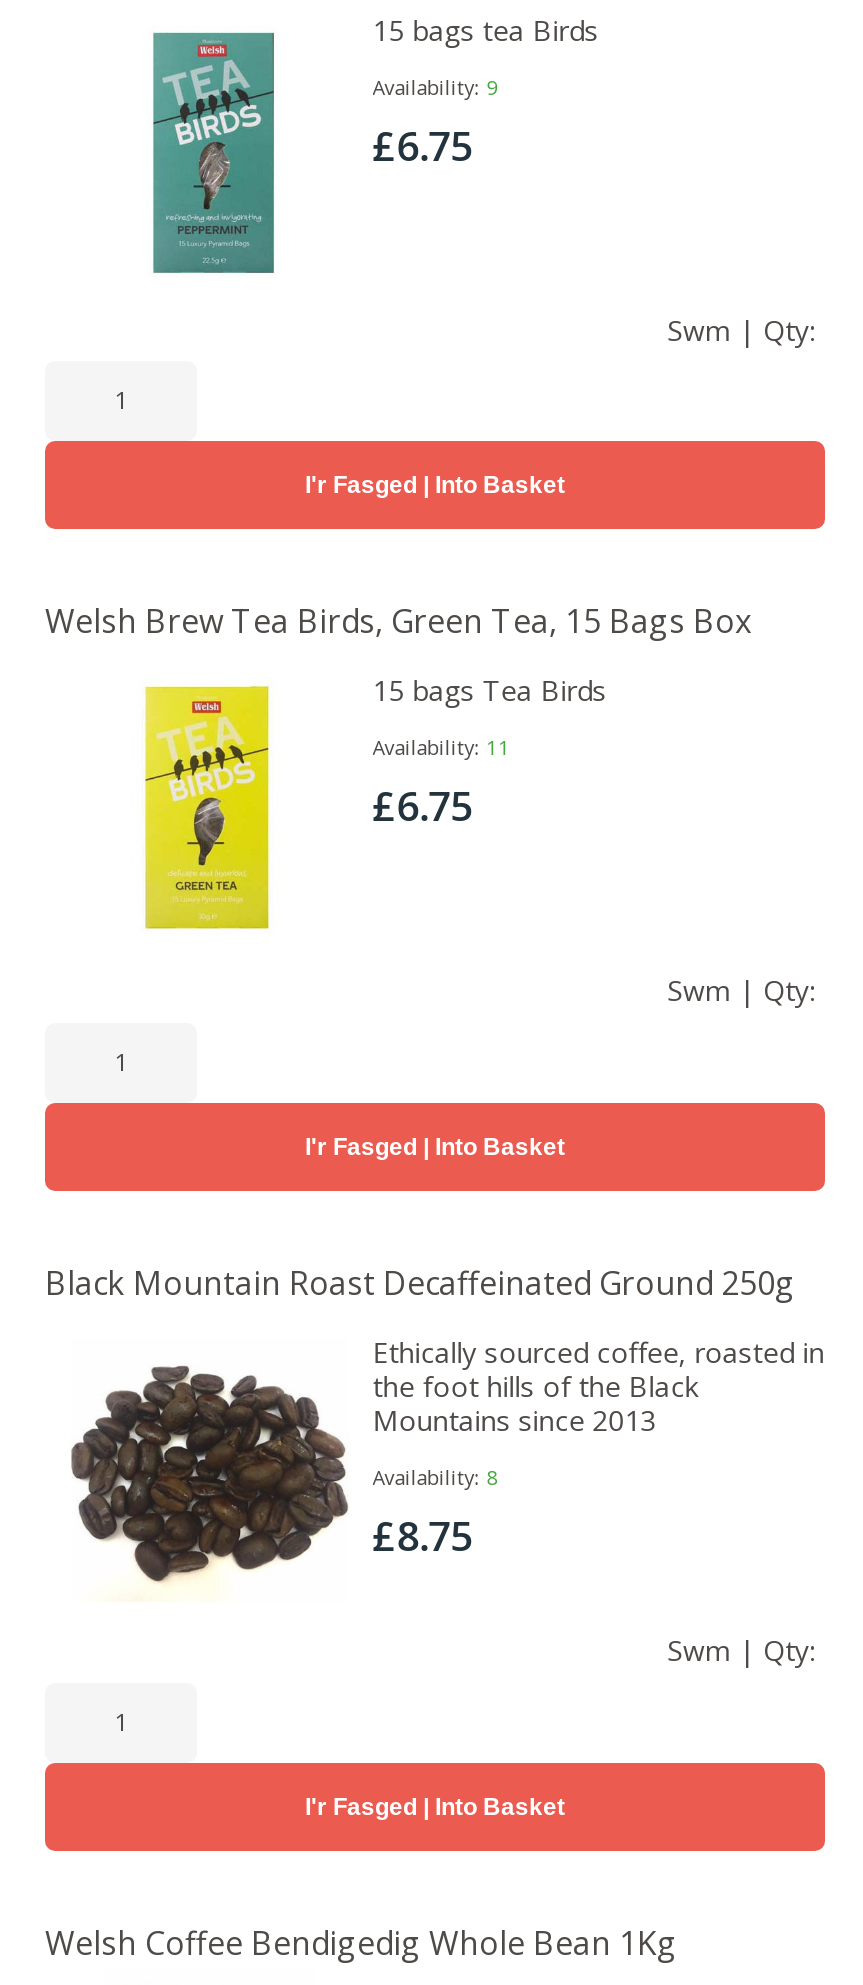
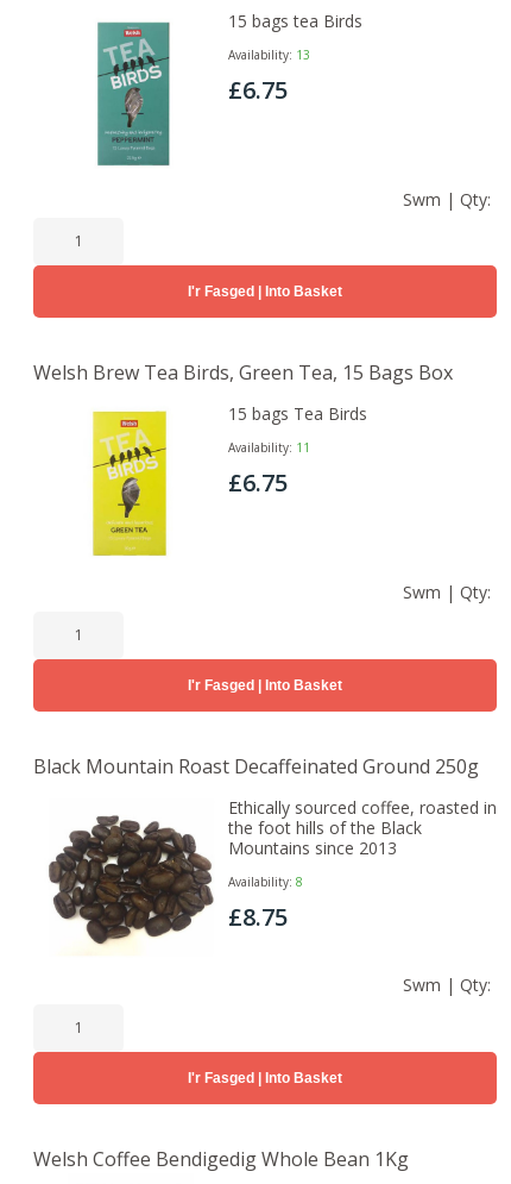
- Availability: 9
+ Availability: 13
